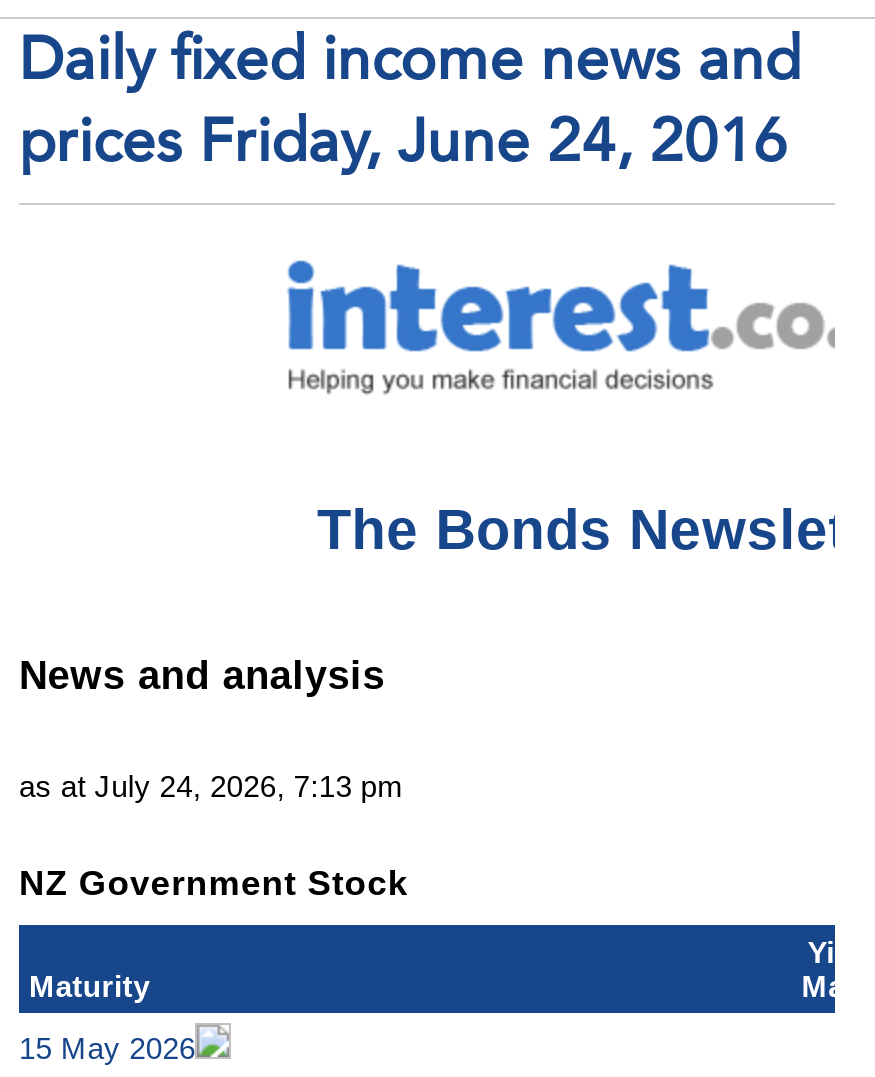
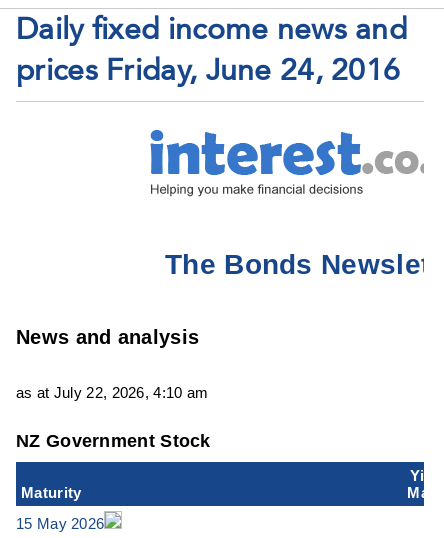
- as at July 24, 2026, 7:13 pm
+ as at July 22, 2026, 4:10 am
